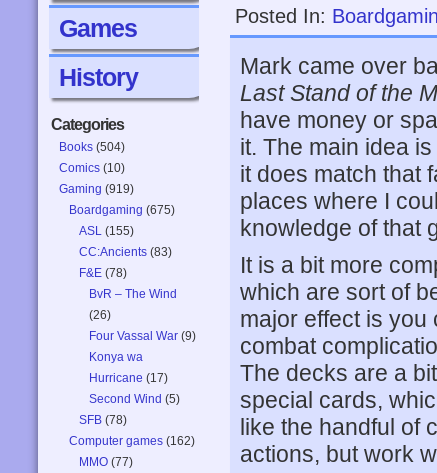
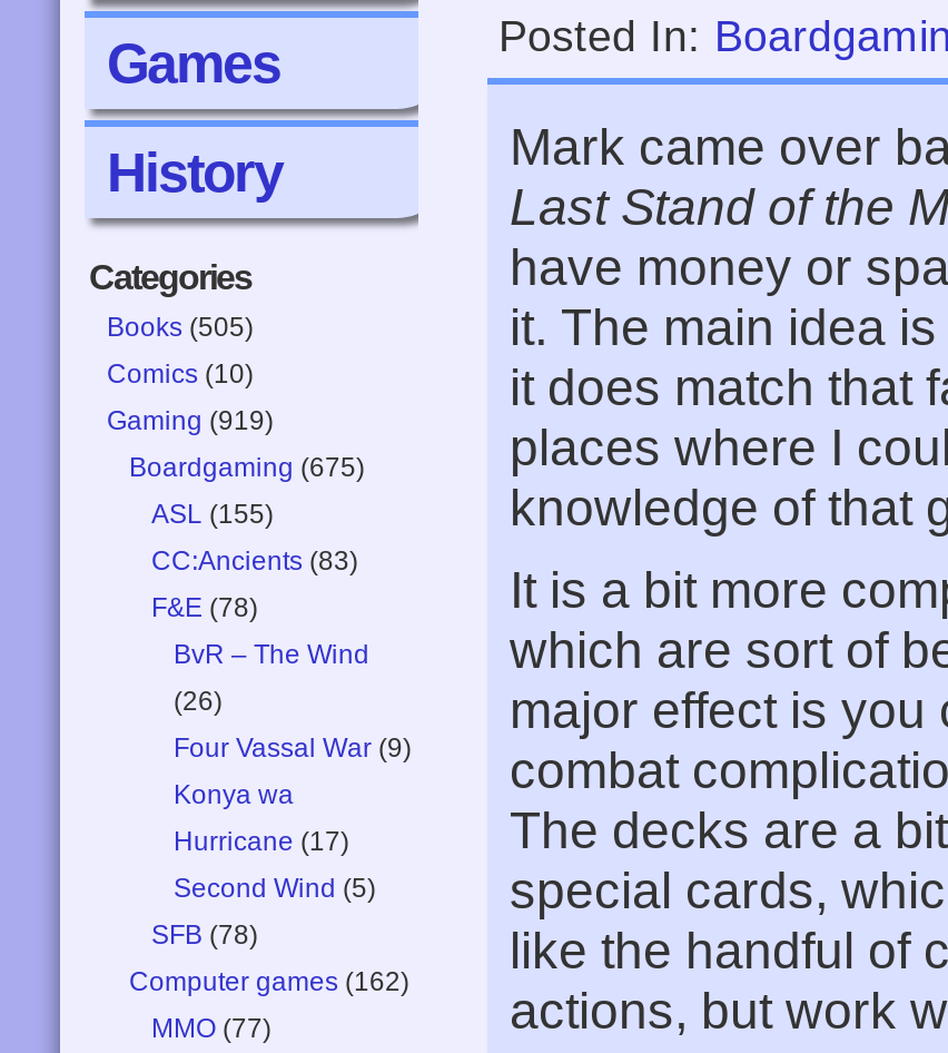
- Books (504)
+ Books (505)
